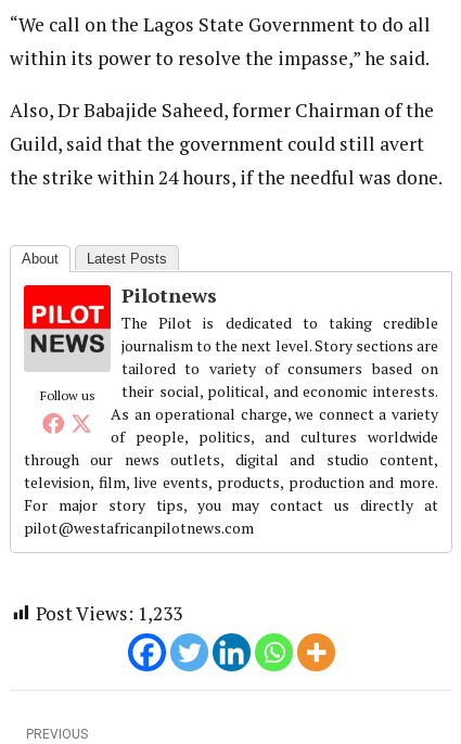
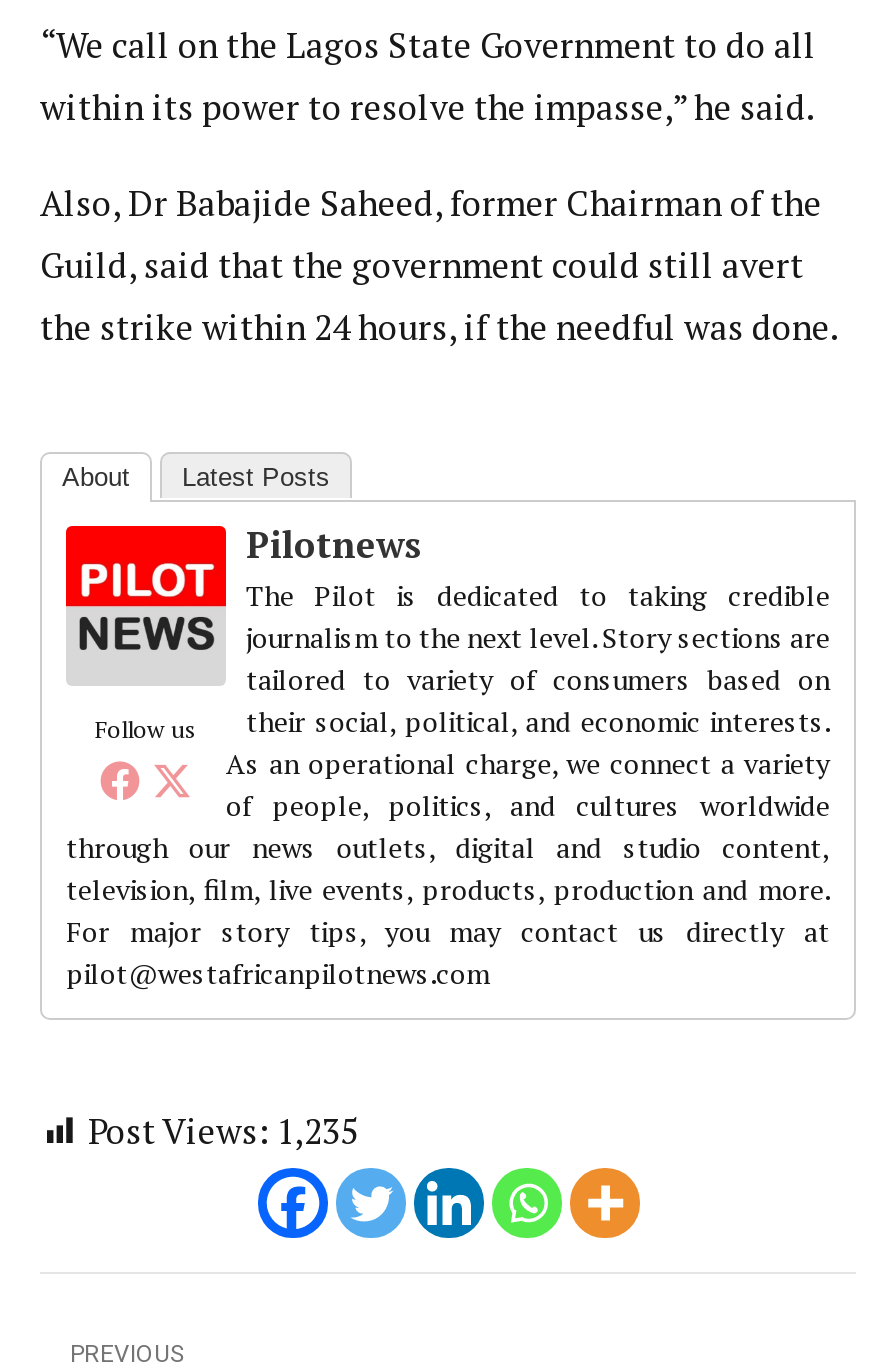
- Post Views: 1,233
+ Post Views: 1,235
